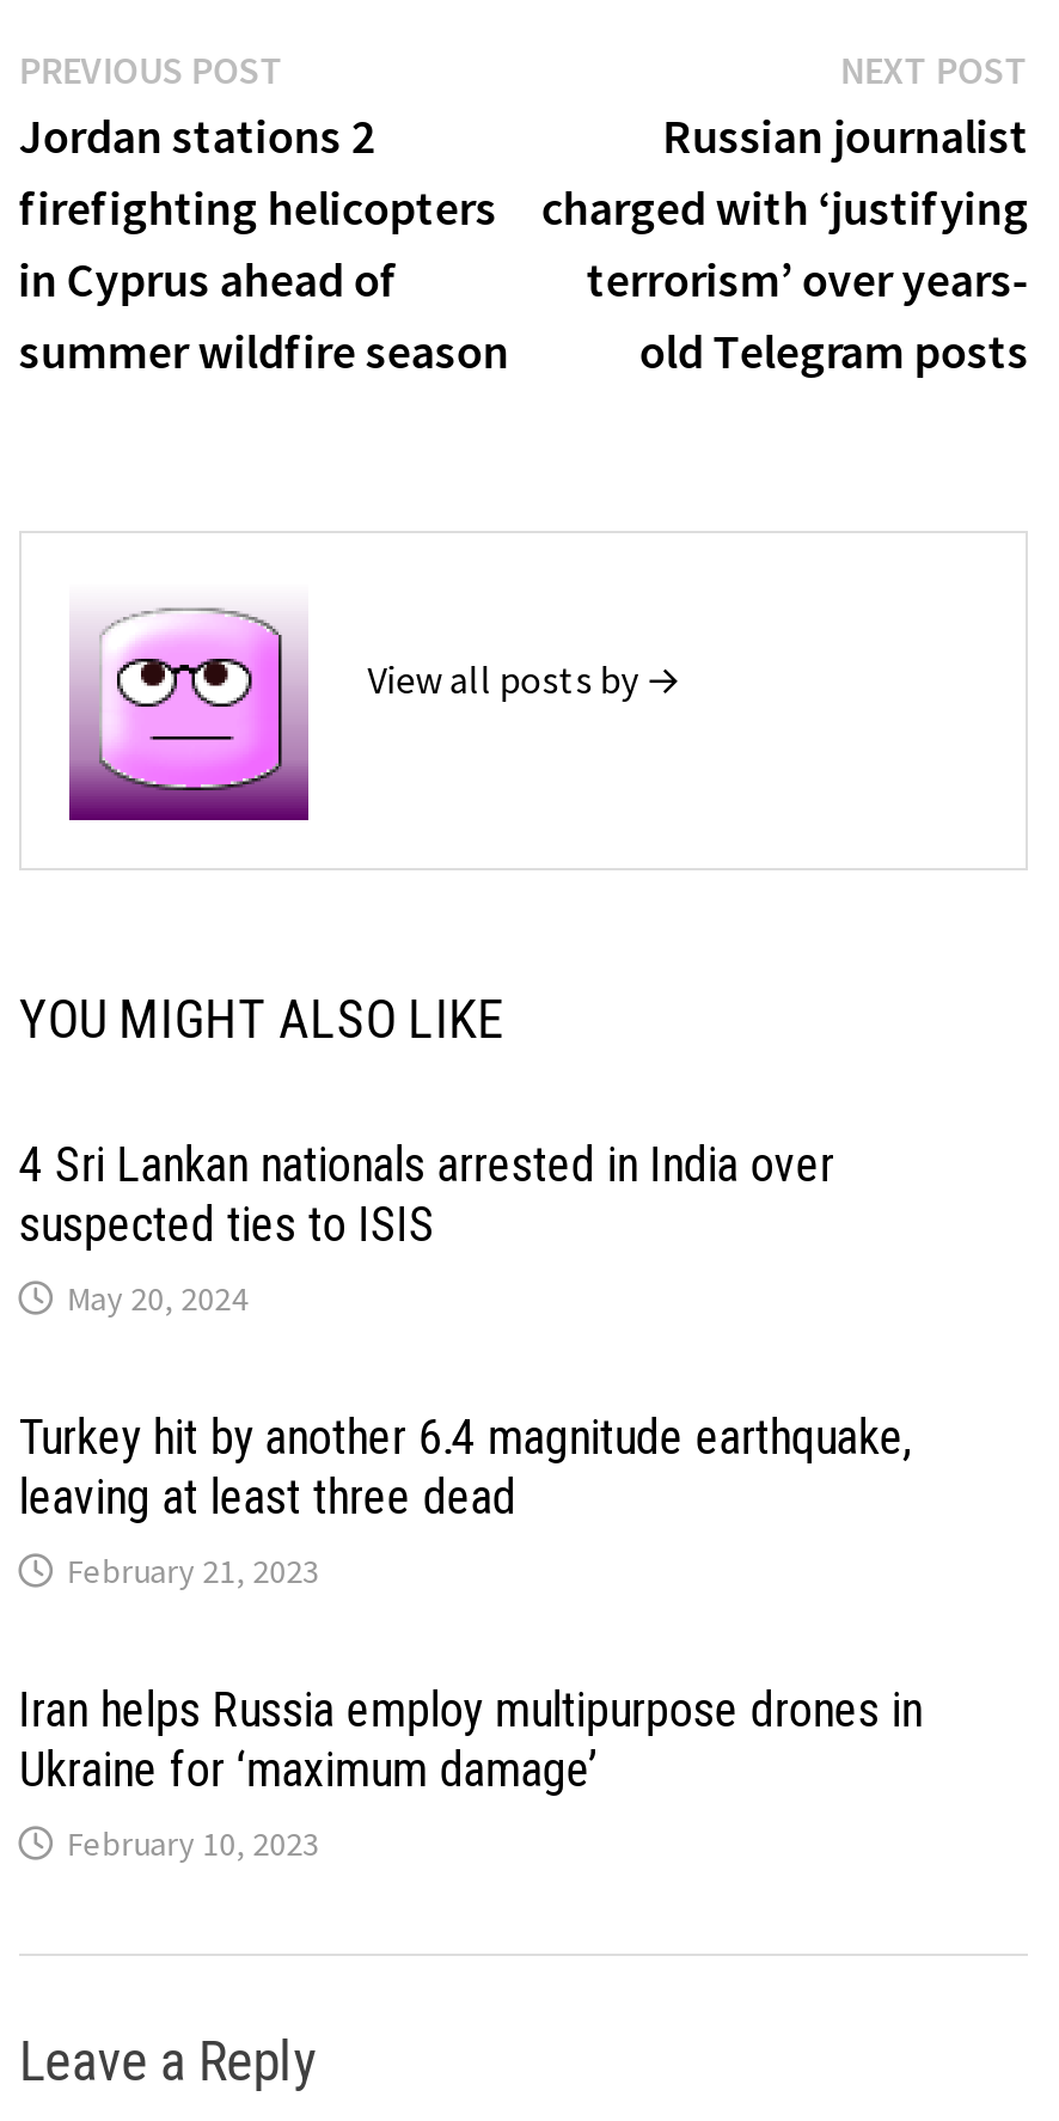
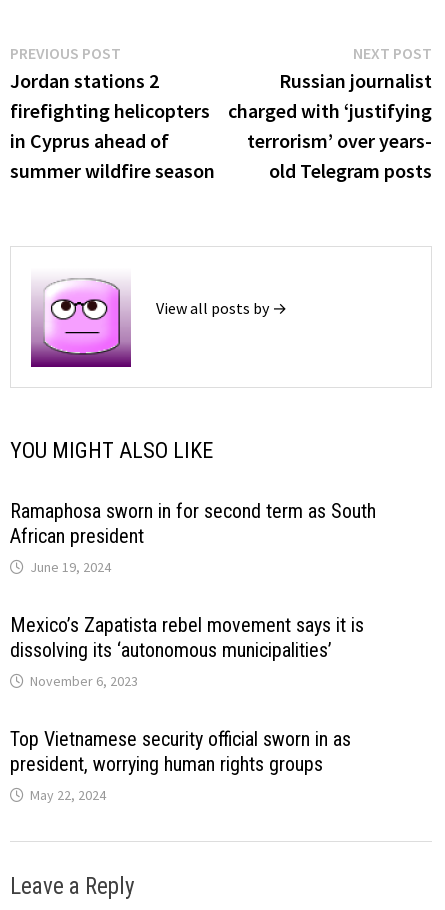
- 4 Sri Lankan nationals arrested in India over
- suspected ties to ISIS
- May 20, 2024
+ Ramaphosa sworn in for second term as South
+ African president
+ June 19, 2024

- Turkey hit by another 6.4 magnitude earthquake,
- leaving at least three dead
- February 21, 2023
+ Mexico’s Zapatista rebel movement says it is
+ dissolving its ‘autonomous municipalities’
+ November 6, 2023

- Iran helps Russia employ multipurpose drones in
- Ukraine for ‘maximum damage’
- February 10, 2023
+ Top Vietnamese security official sworn in as
+ president, worrying human rights groups
+ May 22, 2024
